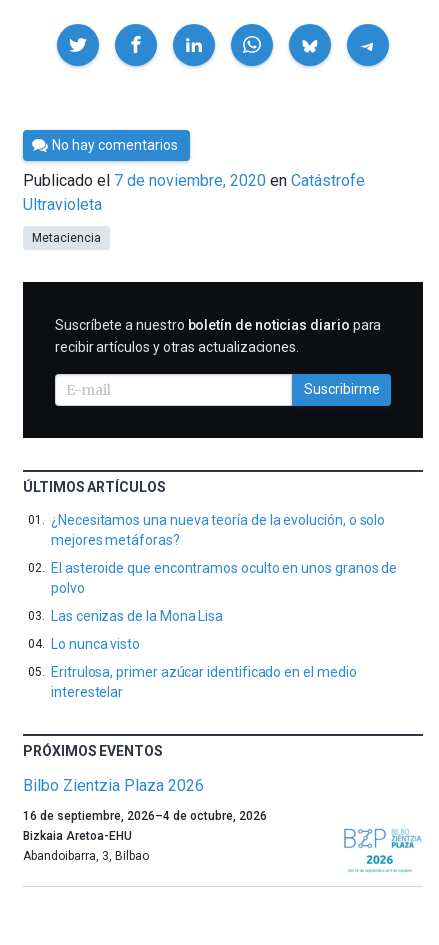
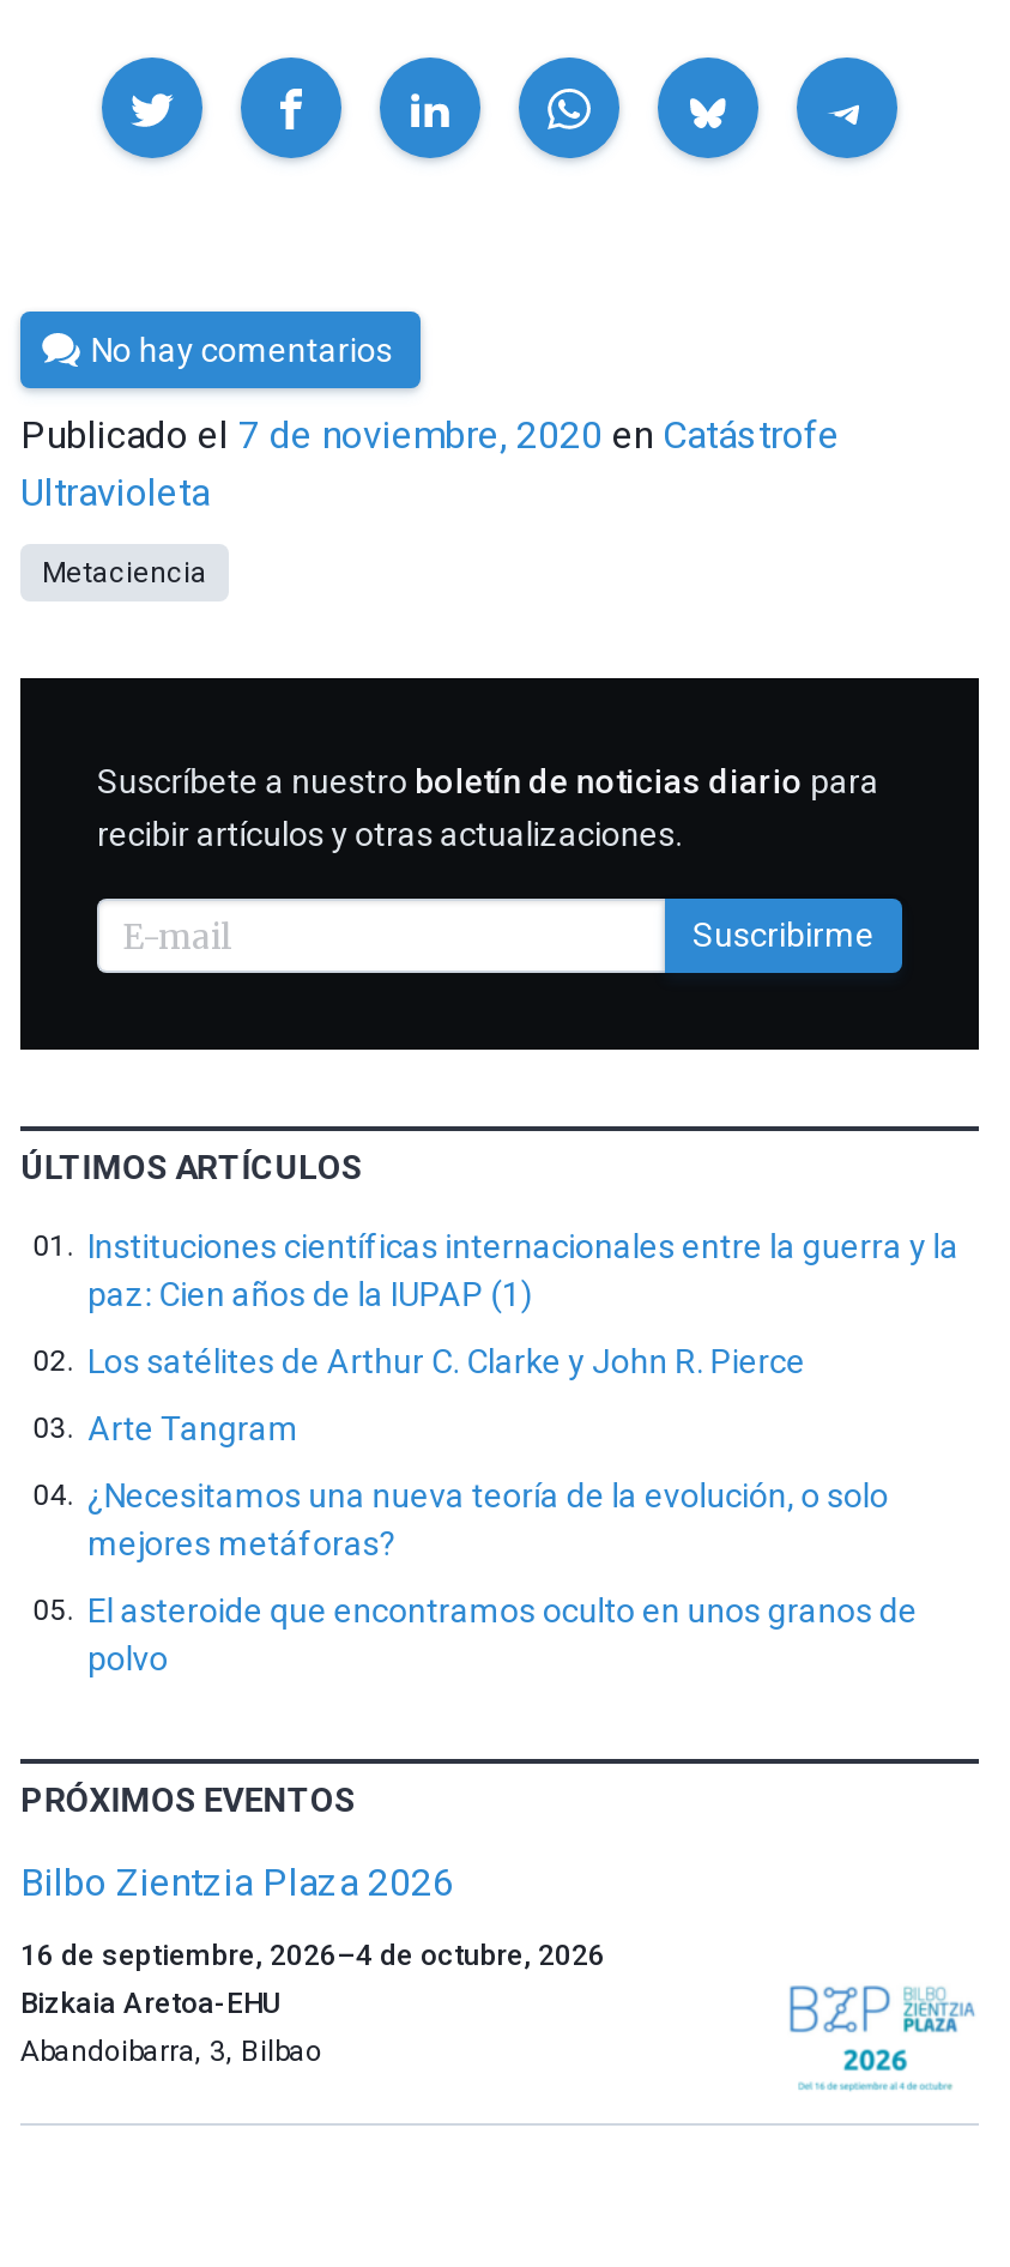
+ Instituciones científicas internacionales entre la guerra y la
+ paz: Cien años de la IUPAP (1)
+ Los satélites de Arthur C. Clarke y John R. Pierce
+ Arte Tangram

moved down: ¿Necesitamos una nueva teoría de la evolución, o solo | mejores metáforas? | El asteroide que encontramos oculto en unos granos de | polvo

- Las cenizas de la Mona Lisa
- Lo nunca visto
- Eritrulosa, primer azúcar identificado en el medio
- interestelar
